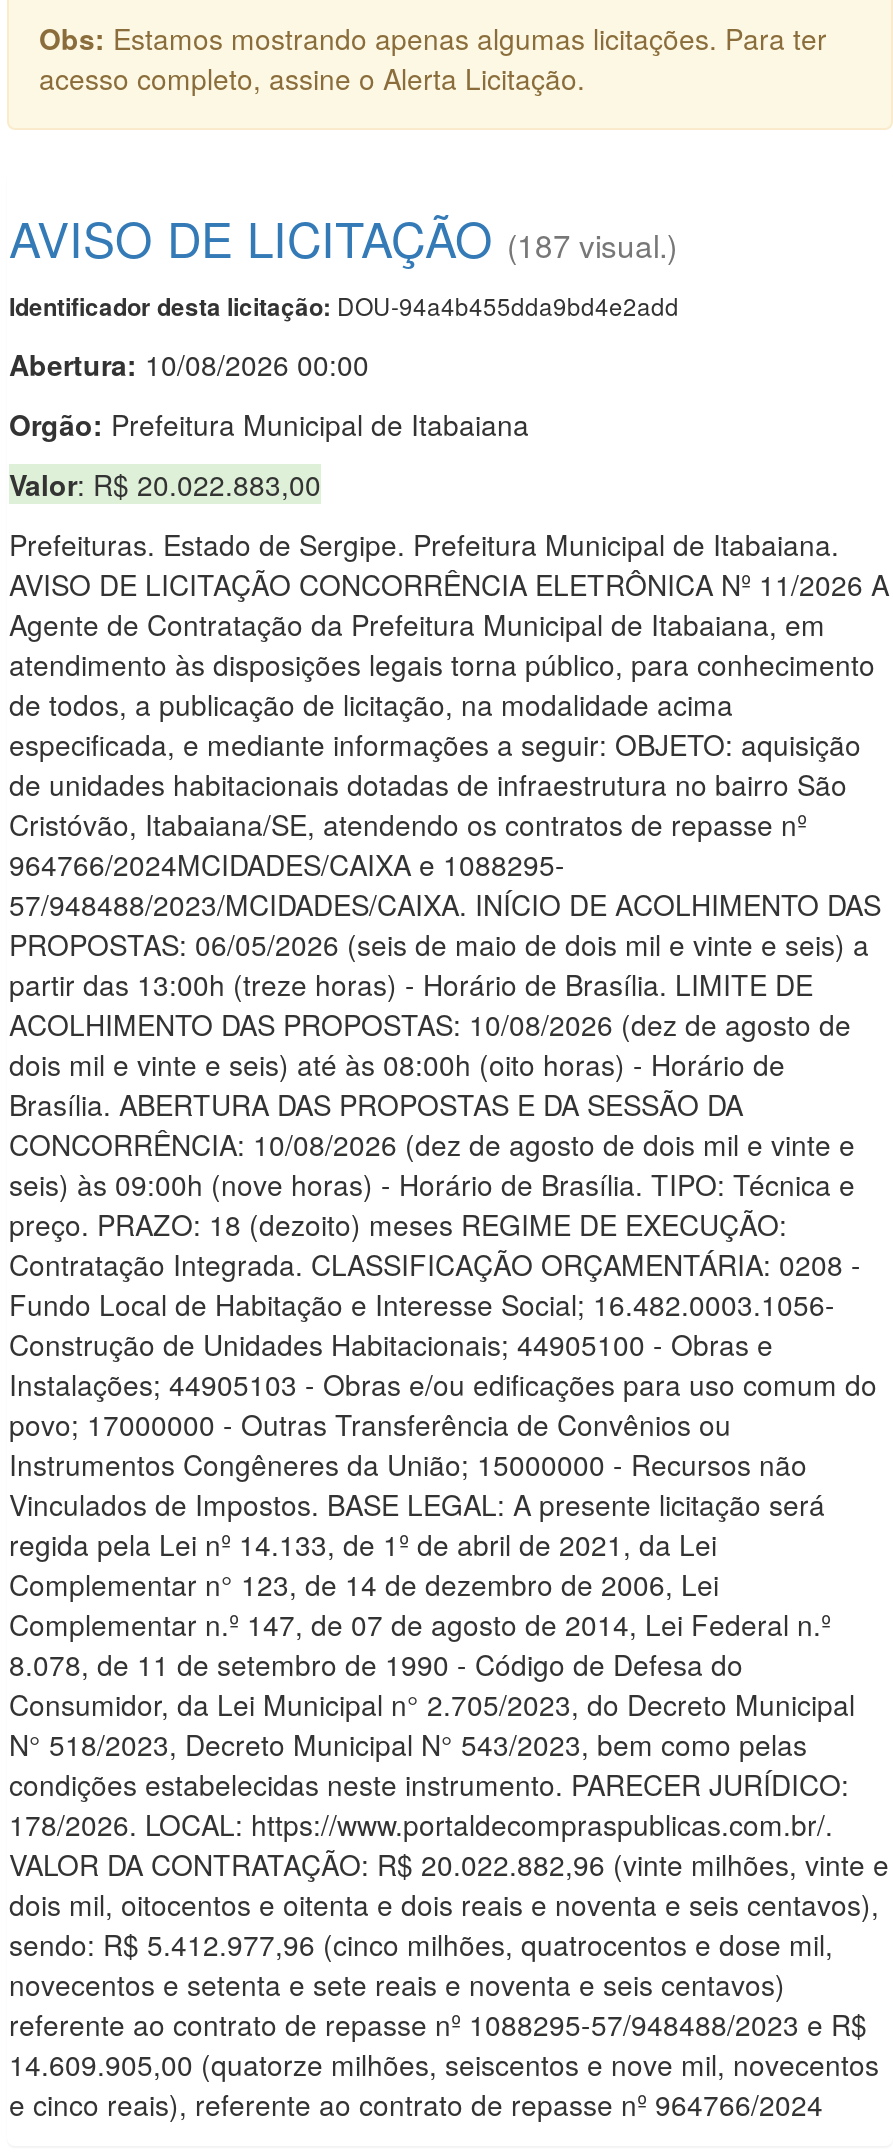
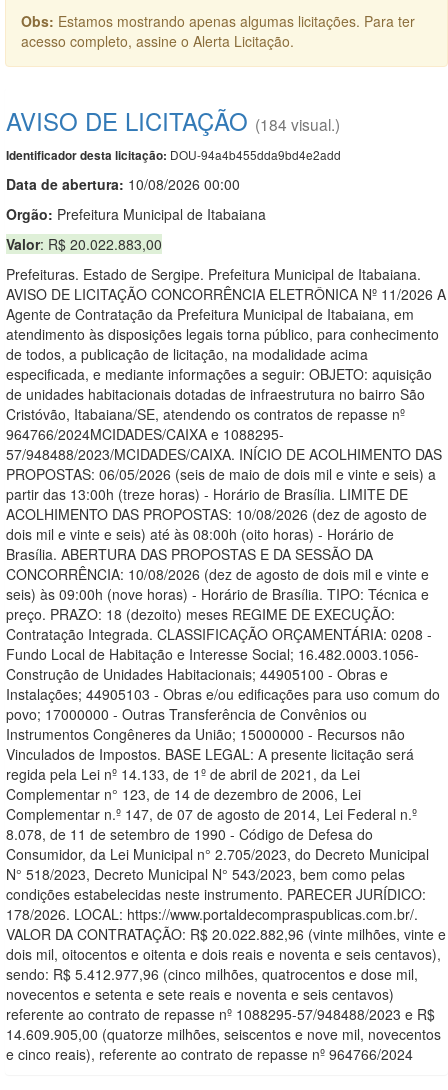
- AVISO DE LICITAÇÃO (187 visual.)
+ AVISO DE LICITAÇÃO (184 visual.)

- Abertura: 10/08/2026 00:00
+ Data de abertura: 10/08/2026 00:00
